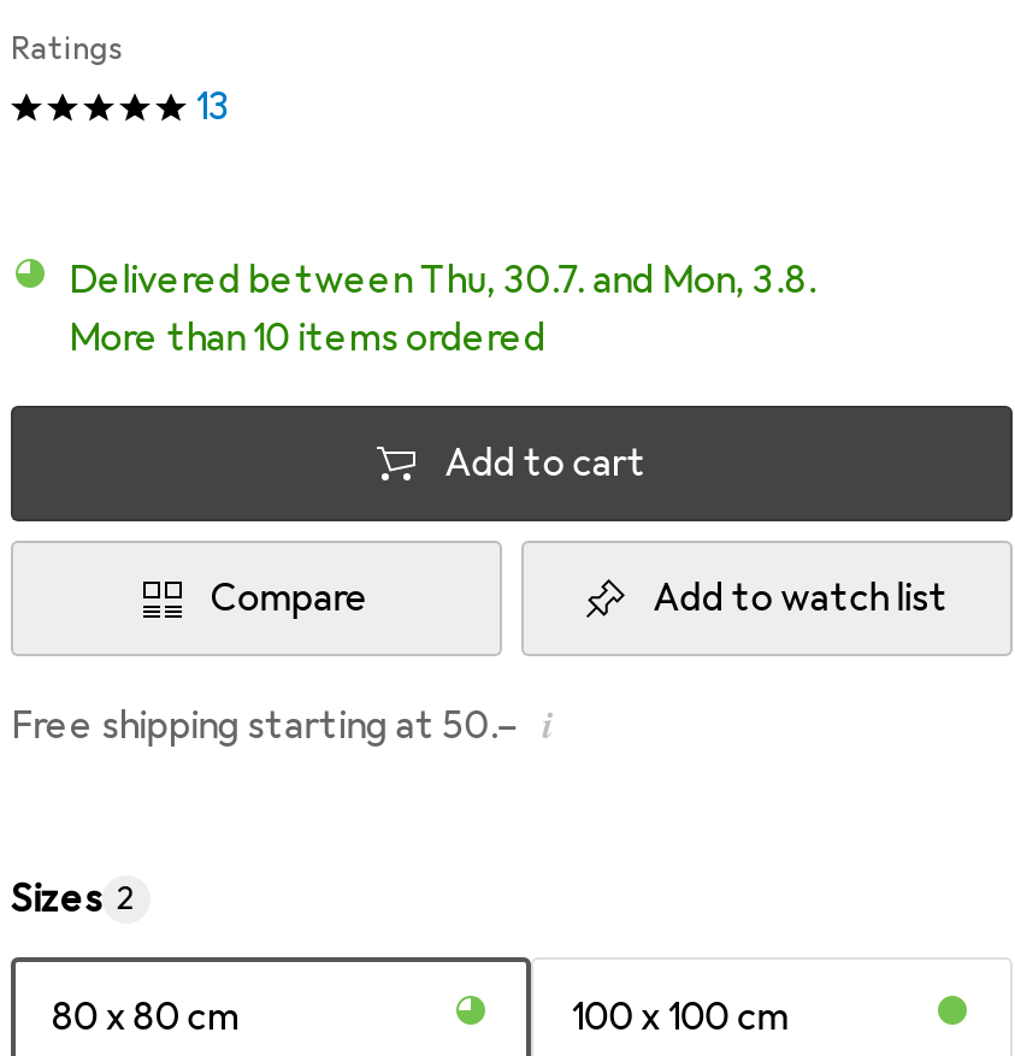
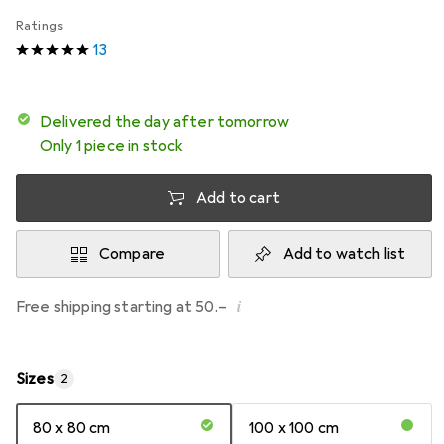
- Delivered between Thu, 30.7. and Mon, 3.8.
- More than 10 items ordered
+ Delivered the day after tomorrow
+ Only 1 piece in stock
